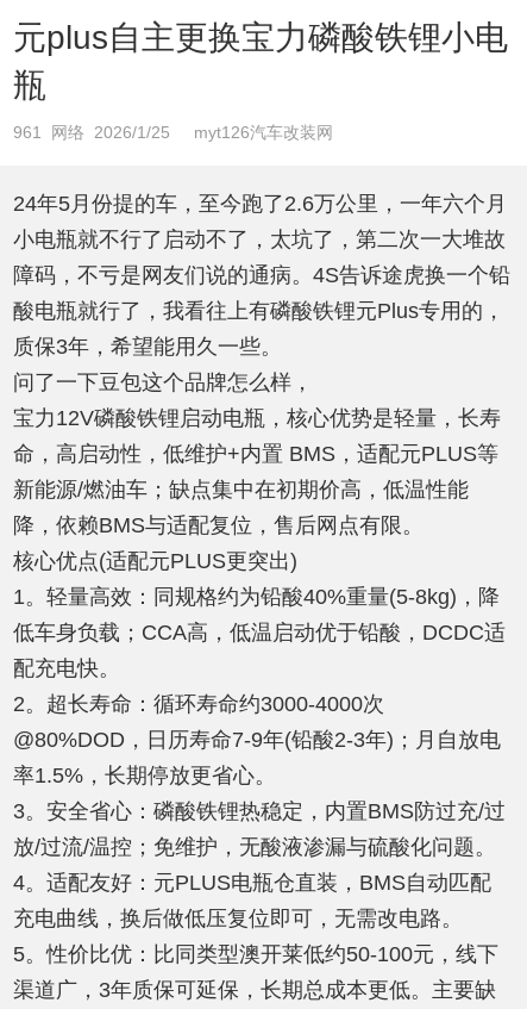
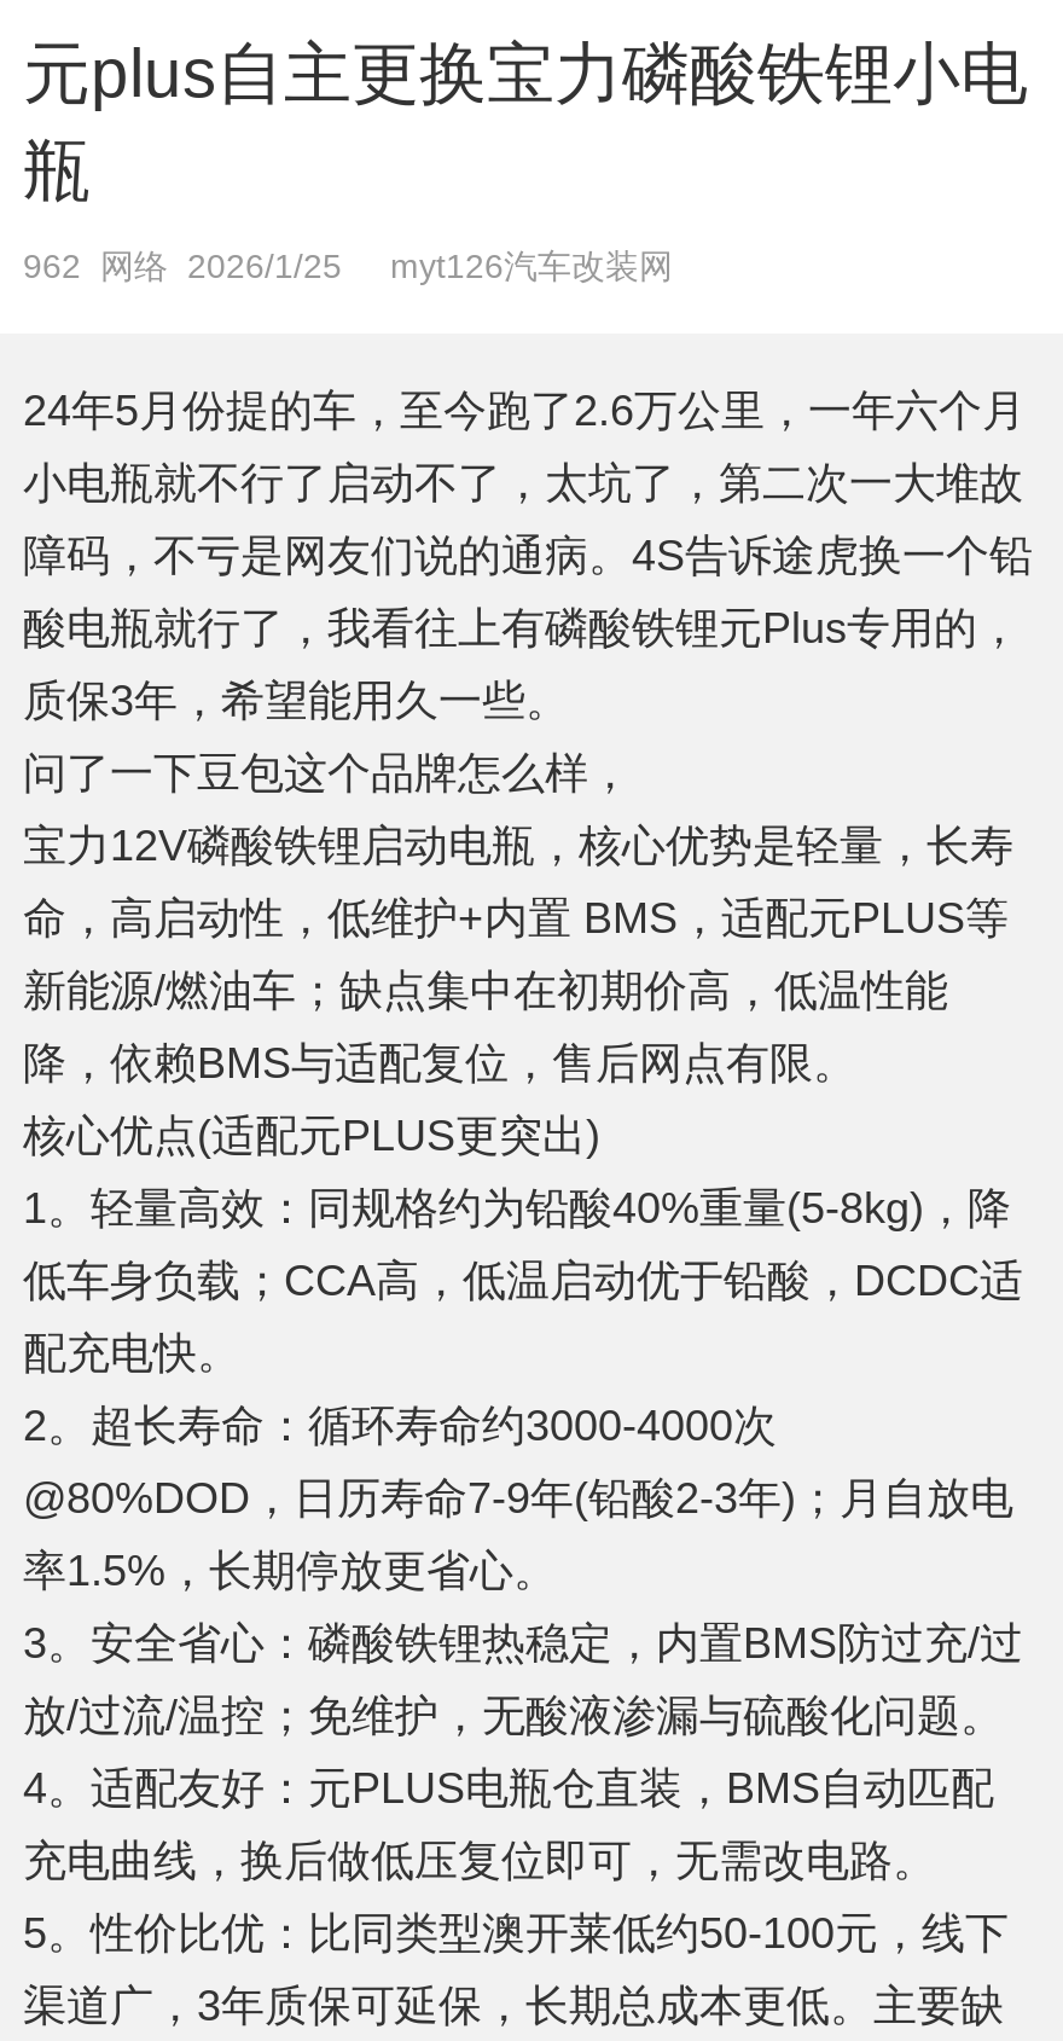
- 961网络 2026/1/25 myt126汽车改装网
+ 962网络 2026/1/25 myt126汽车改装网
